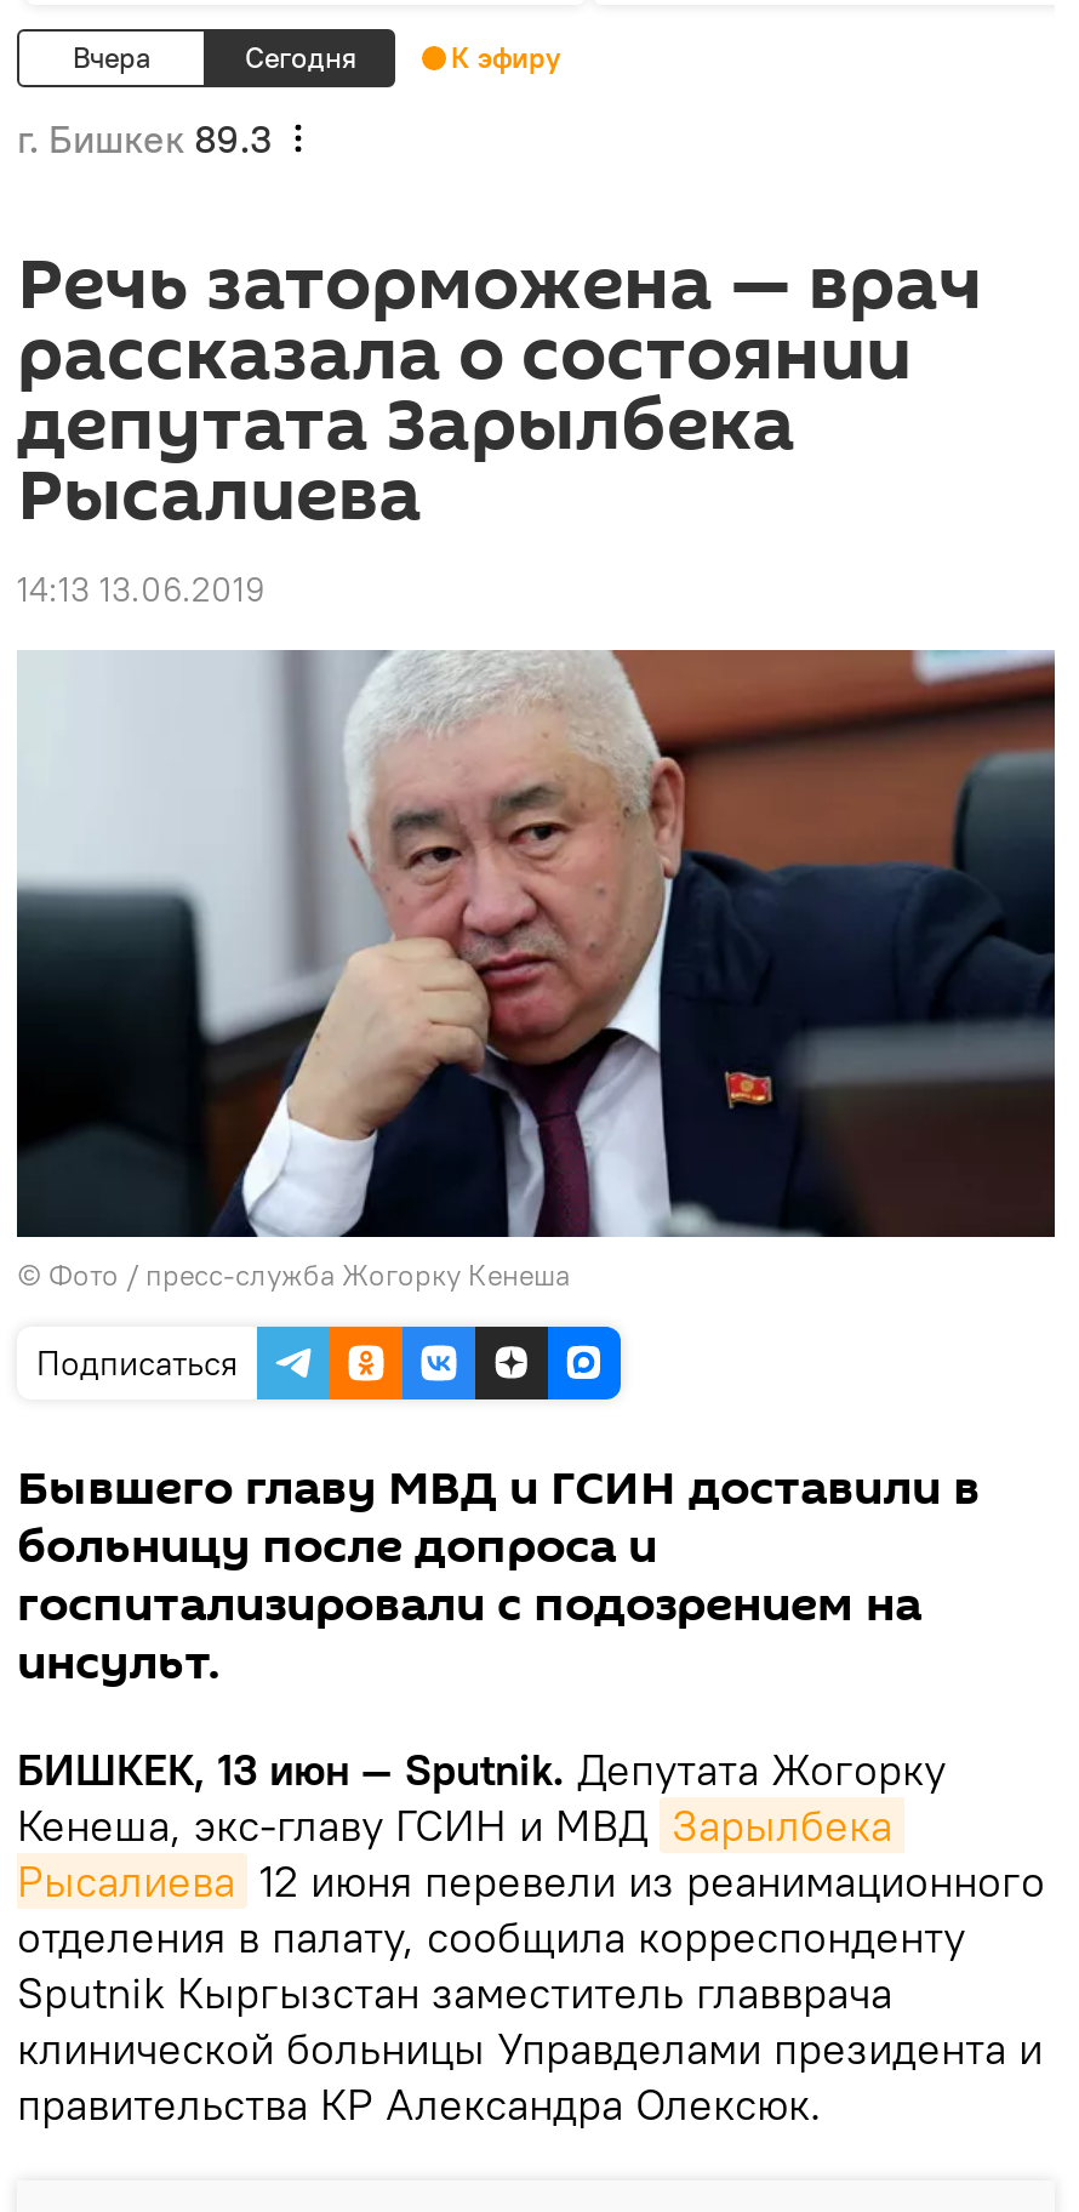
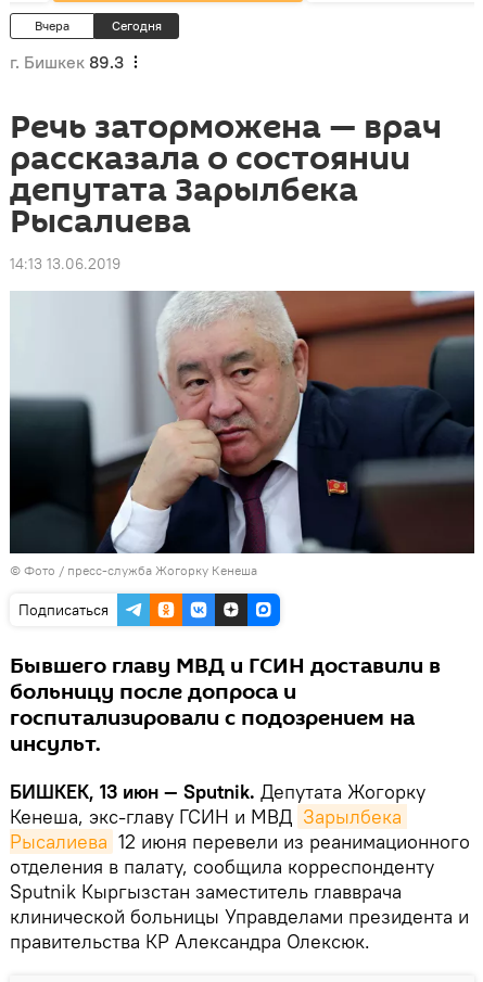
- К эфиру
